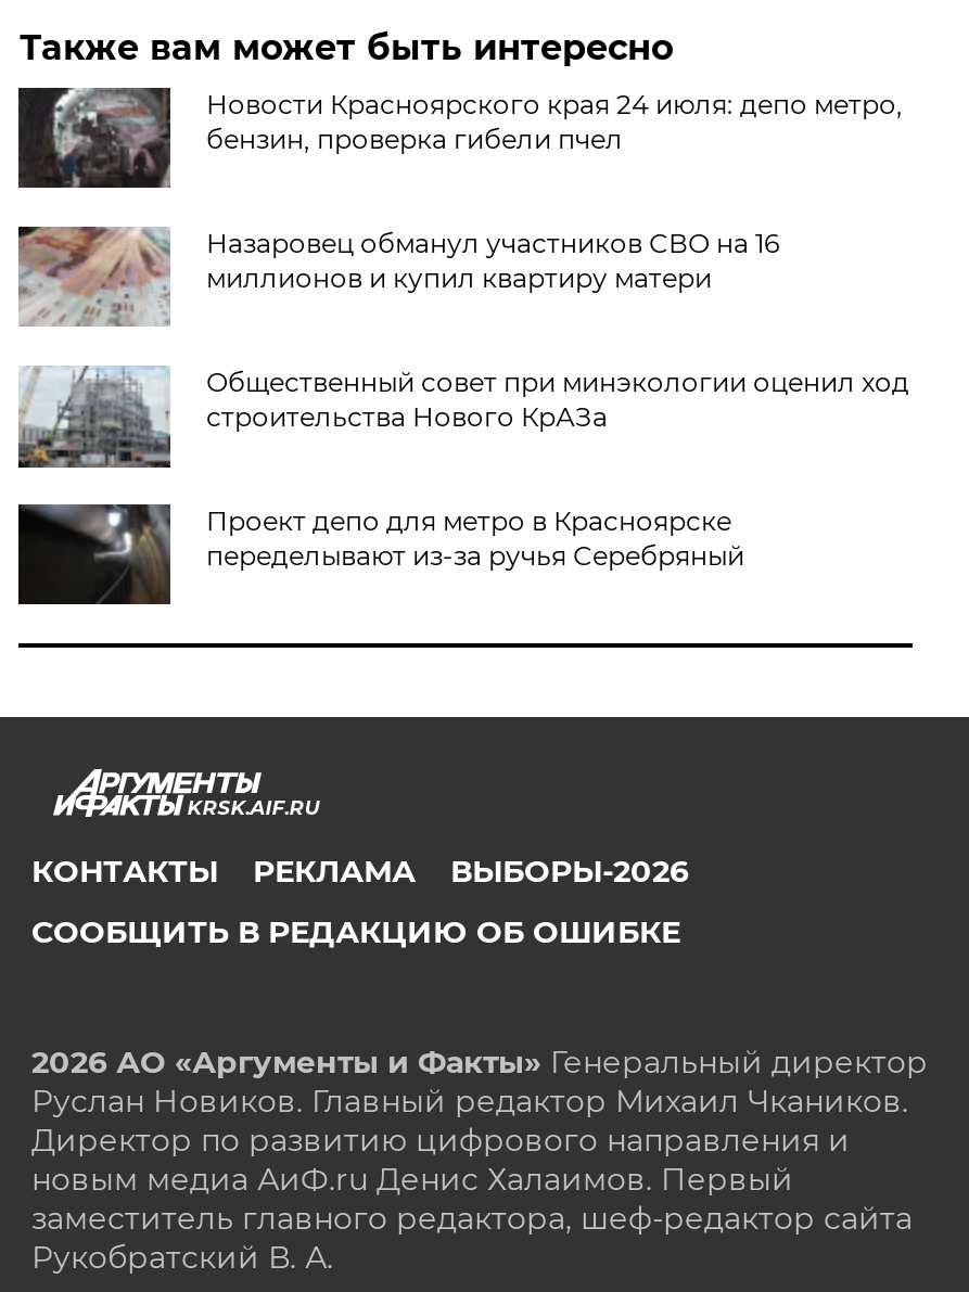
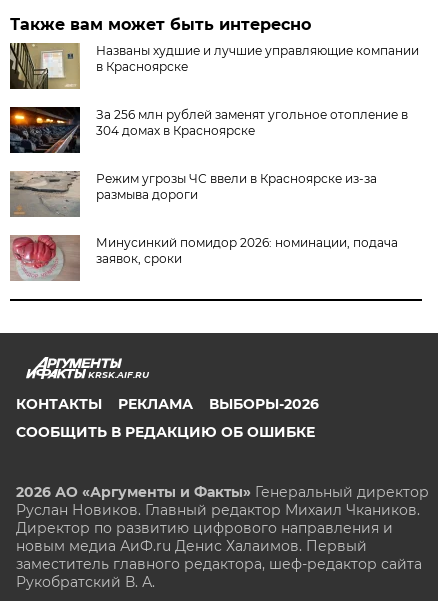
- [image]
- Новости Красноярского края 24 июля: депо метро,
- бензин, проверка гибели пчел
+ [image]
+ Названы худшие и лучшие управляющие компании
+ в Красноярске

- [image]
- Назаровец обманул участников СВО на 16
- миллионов и купил квартиру матери
+ [image]
+ За 256 млн рублей заменят угольное отопление в
+ 304 домах в Красноярске

- [image]
- Общественный совет при минэкологии оценил ход
- строительства Нового КрАЗа
+ [image]
+ Режим угрозы ЧС ввели в Красноярске из-за
+ размыва дороги

- [image]
- Проект депо для метро в Красноярске
- переделывают из-за ручья Серебряный
+ [image]
+ Минусинкий помидор 2026: номинации, подача
+ заявок, сроки
